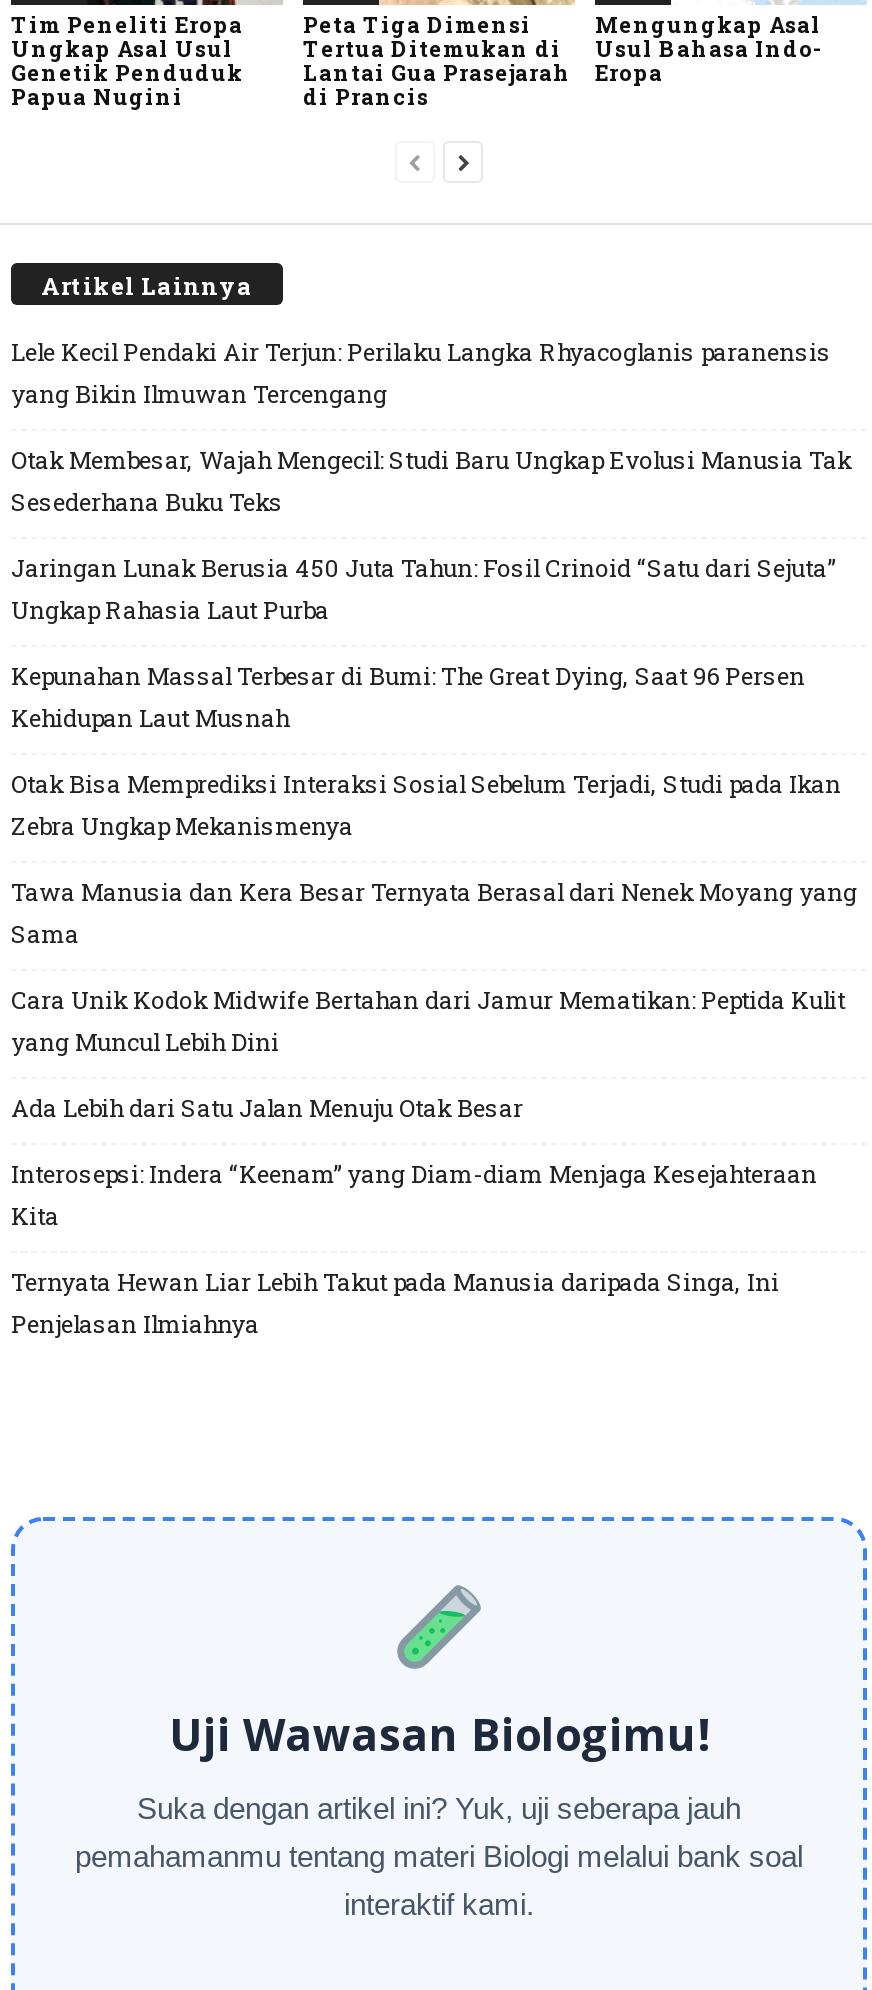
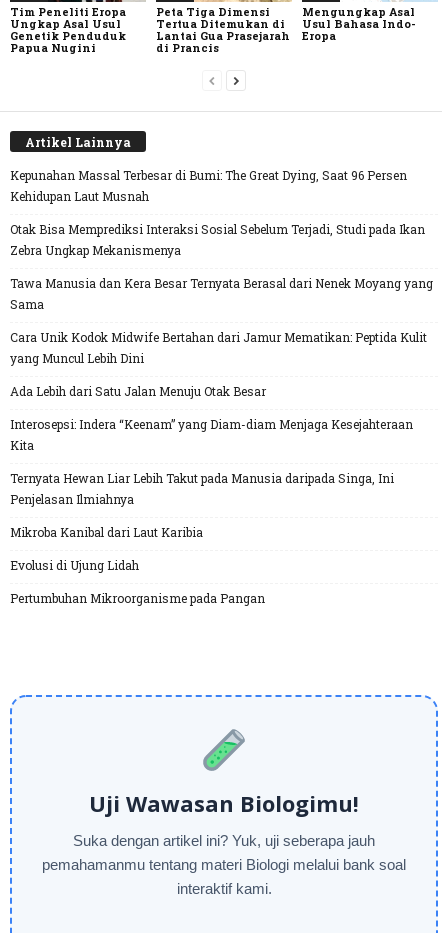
- Lele Kecil Pendaki Air Terjun: Perilaku Langka Rhyacoglanis paranensis
- yang Bikin Ilmuwan Tercengang
- Otak Membesar, Wajah Mengecil: Studi Baru Ungkap Evolusi Manusia Tak
- Sesederhana Buku Teks
- Jaringan Lunak Berusia 450 Juta Tahun: Fosil Crinoid “Satu dari Sejuta”
- Ungkap Rahasia Laut Purba

moved up: Kepunahan Massal Terbesar di Bumi: The Great Dying, Saat 96 Persen | Kehidupan Laut Musnah | Otak Bisa Memprediksi Interaksi Sosial Sebelum Terjadi, Studi pada Ikan | ... | Ternyata Hewan Liar Lebih Takut pada Manusia daripada Singa, Ini | Penjelasan Ilmiahnya

+ Mikroba Kanibal dari Laut Karibia
+ Evolusi di Ujung Lidah
+ Pertumbuhan Mikroorganisme pada Pangan
